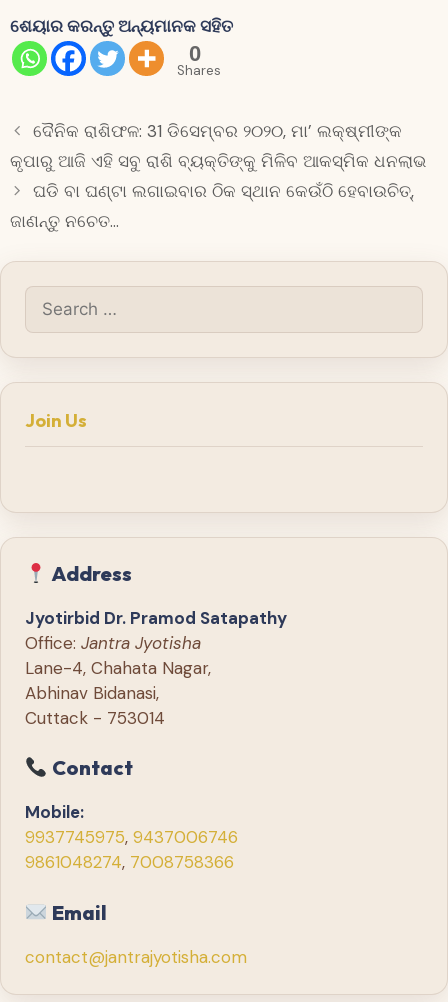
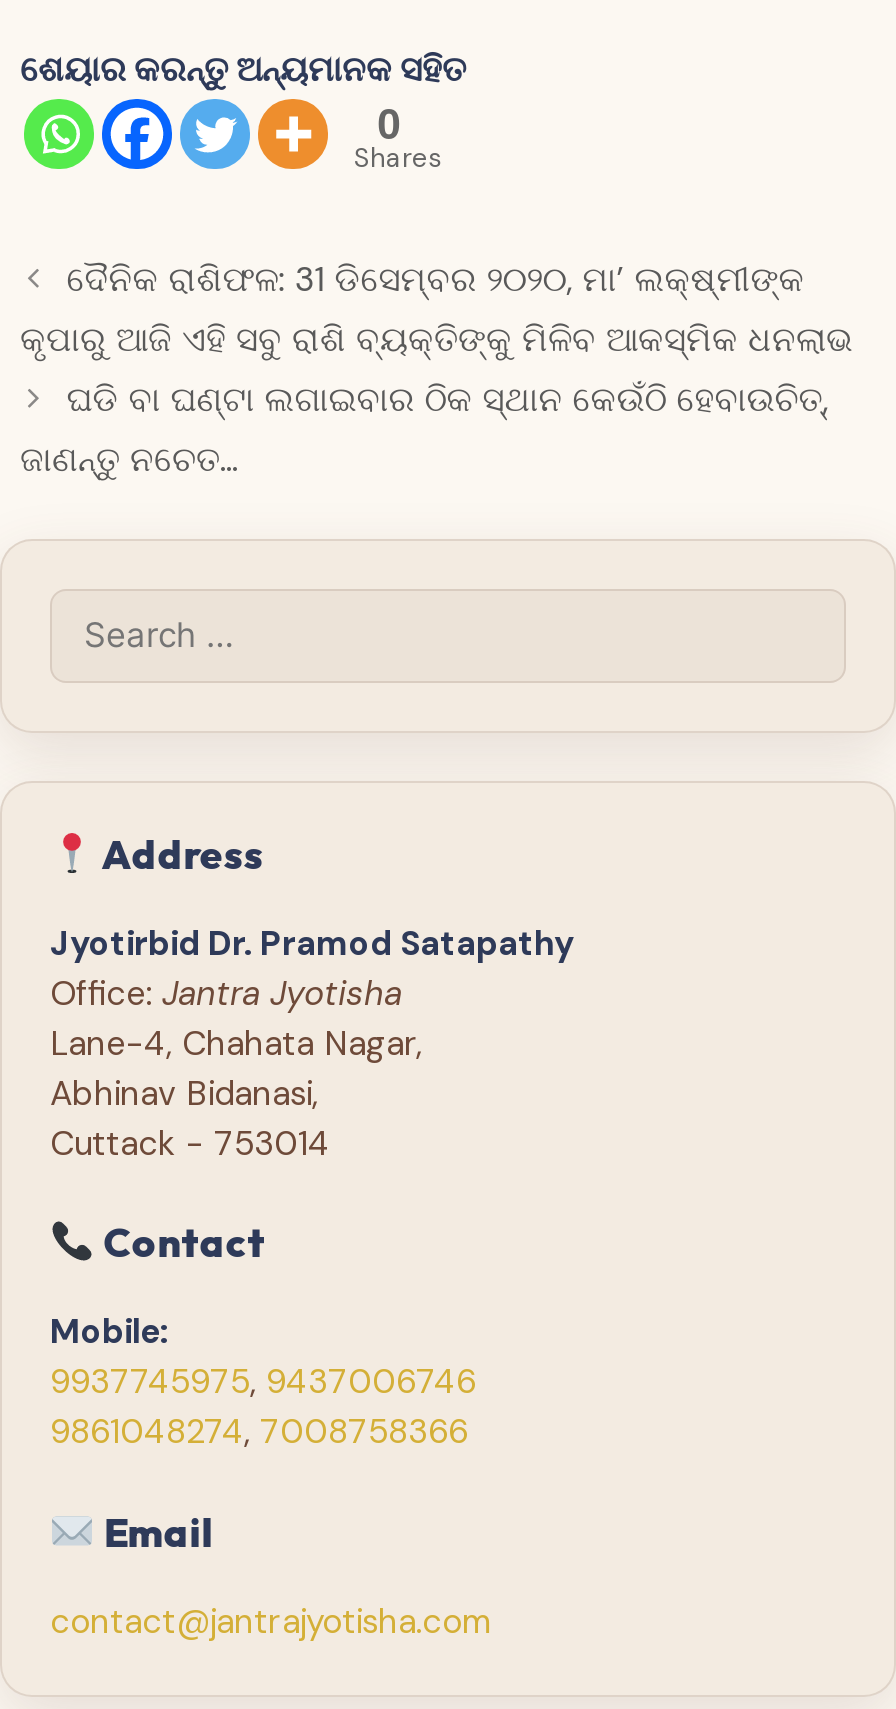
- Join Us
